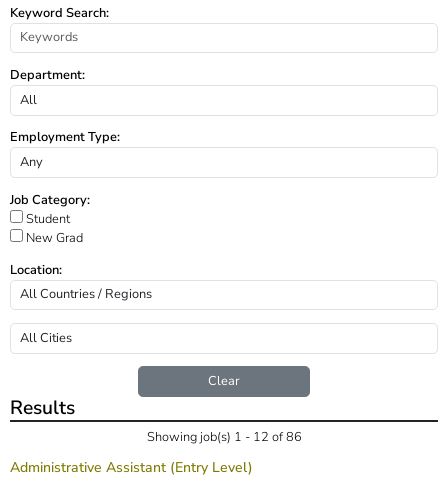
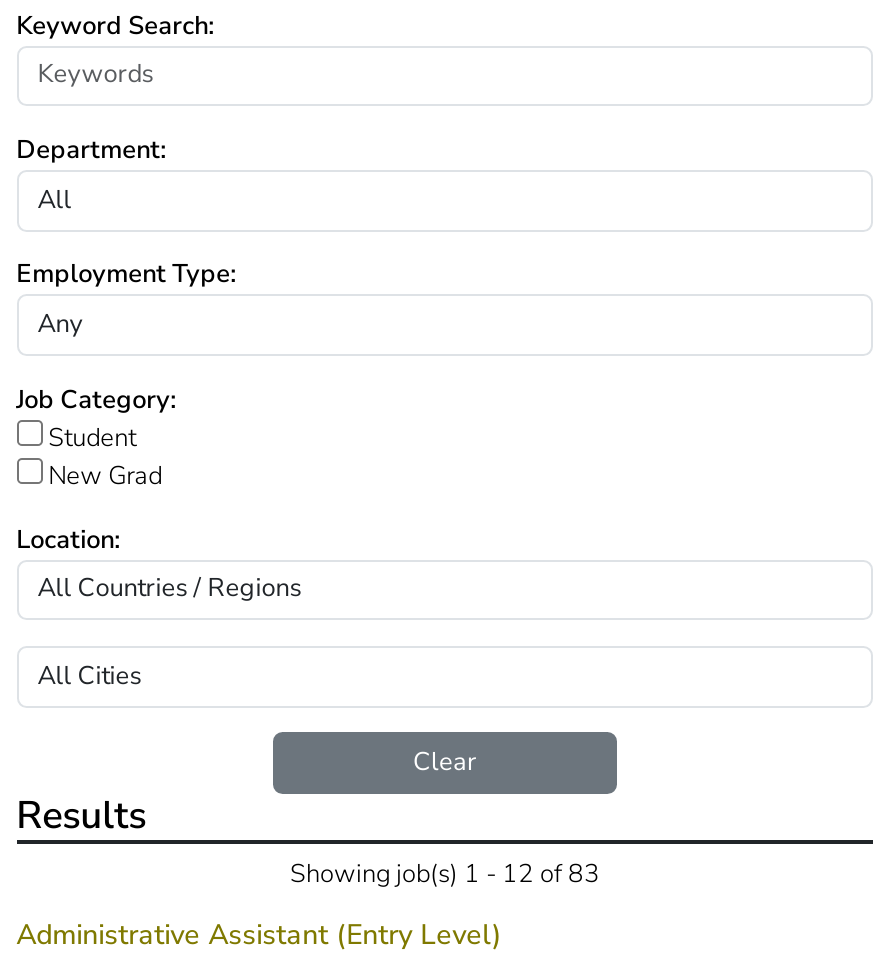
- Showing job(s) 1 - 12 of 86
+ Showing job(s) 1 - 12 of 83
